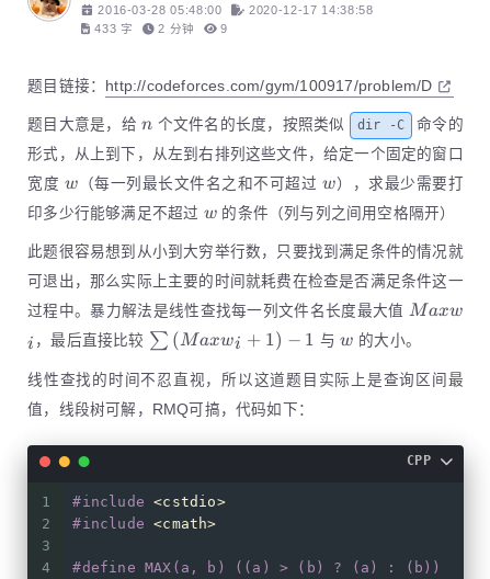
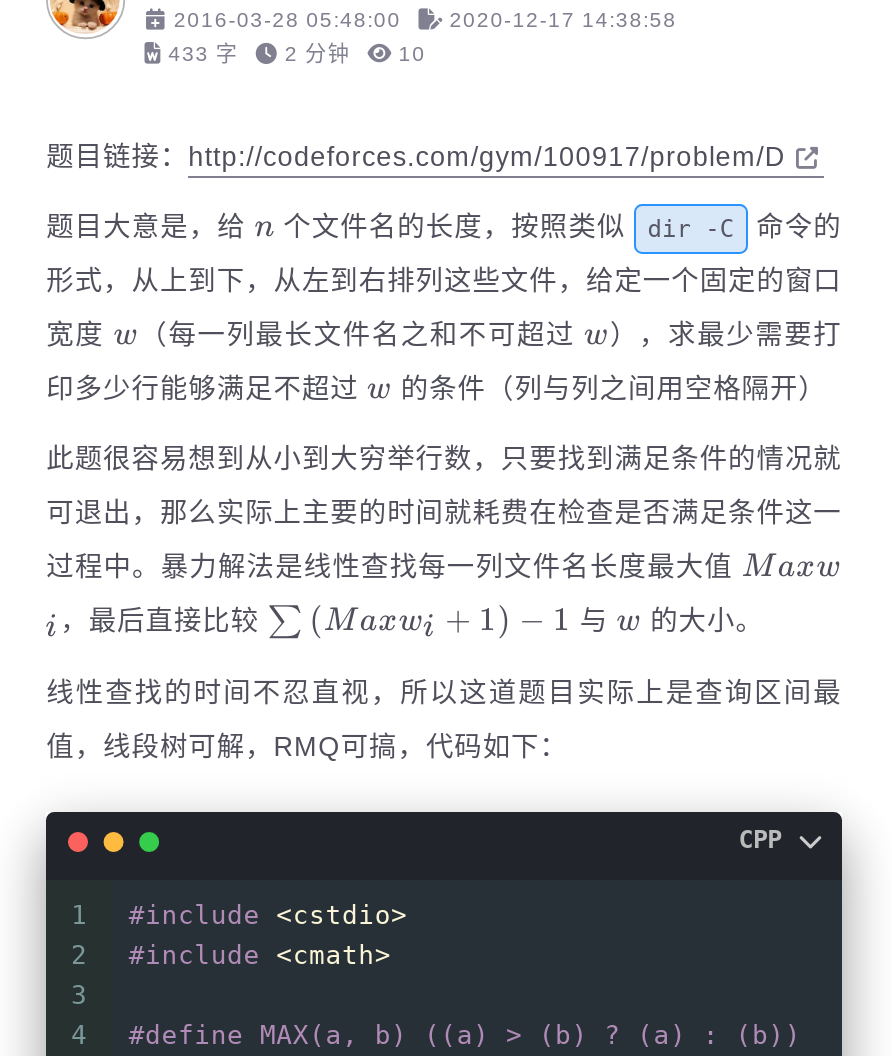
- 9
+ 10
